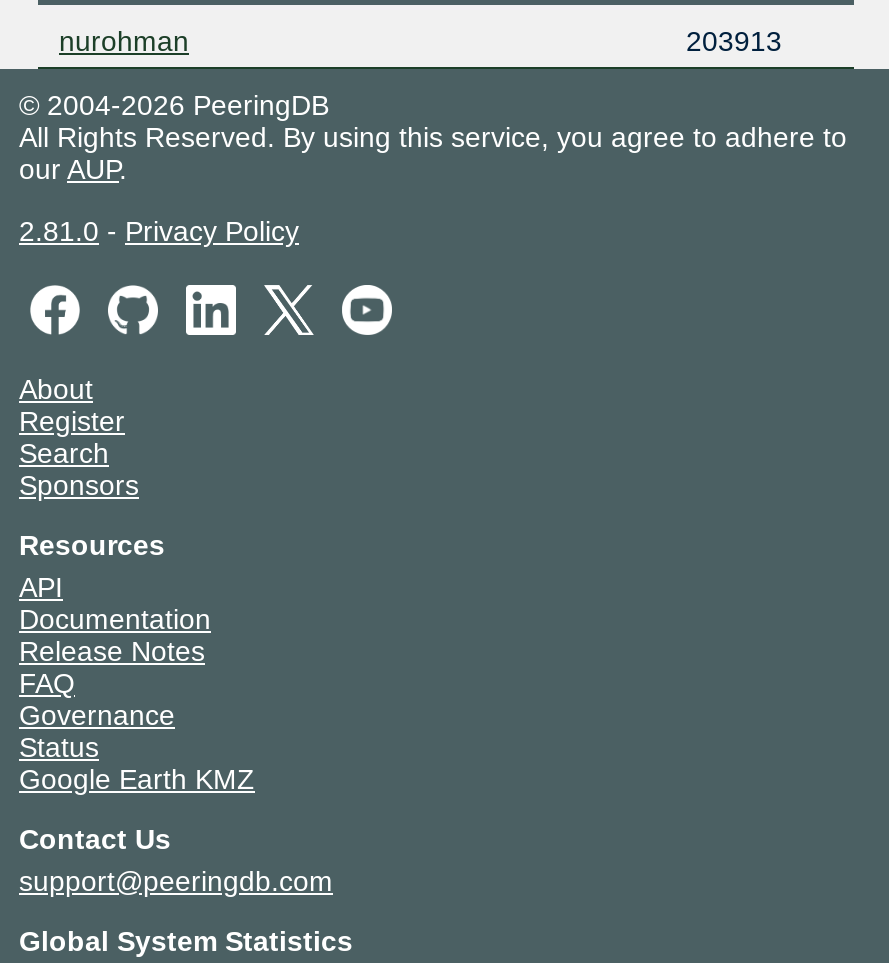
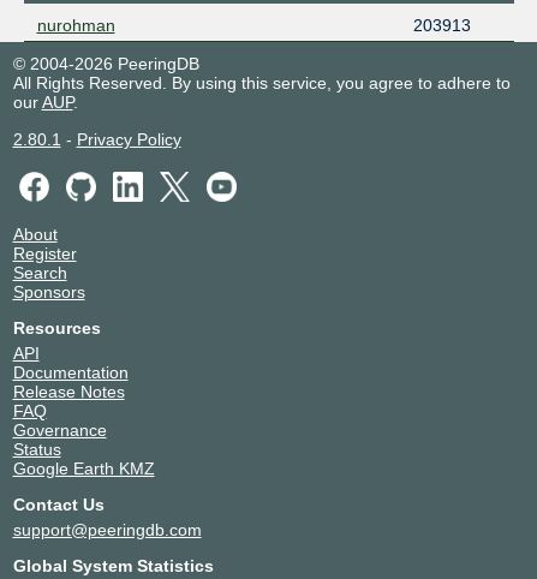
- 2.81.0 - Privacy Policy
+ 2.80.1 - Privacy Policy
